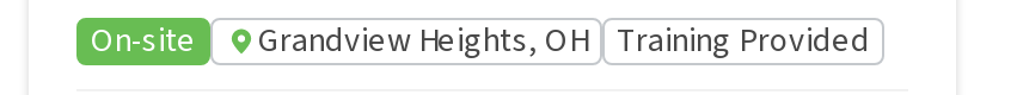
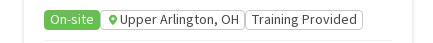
- Grandview Heights, OH Training Provided
+ Upper Arlington, OH Training Provided
